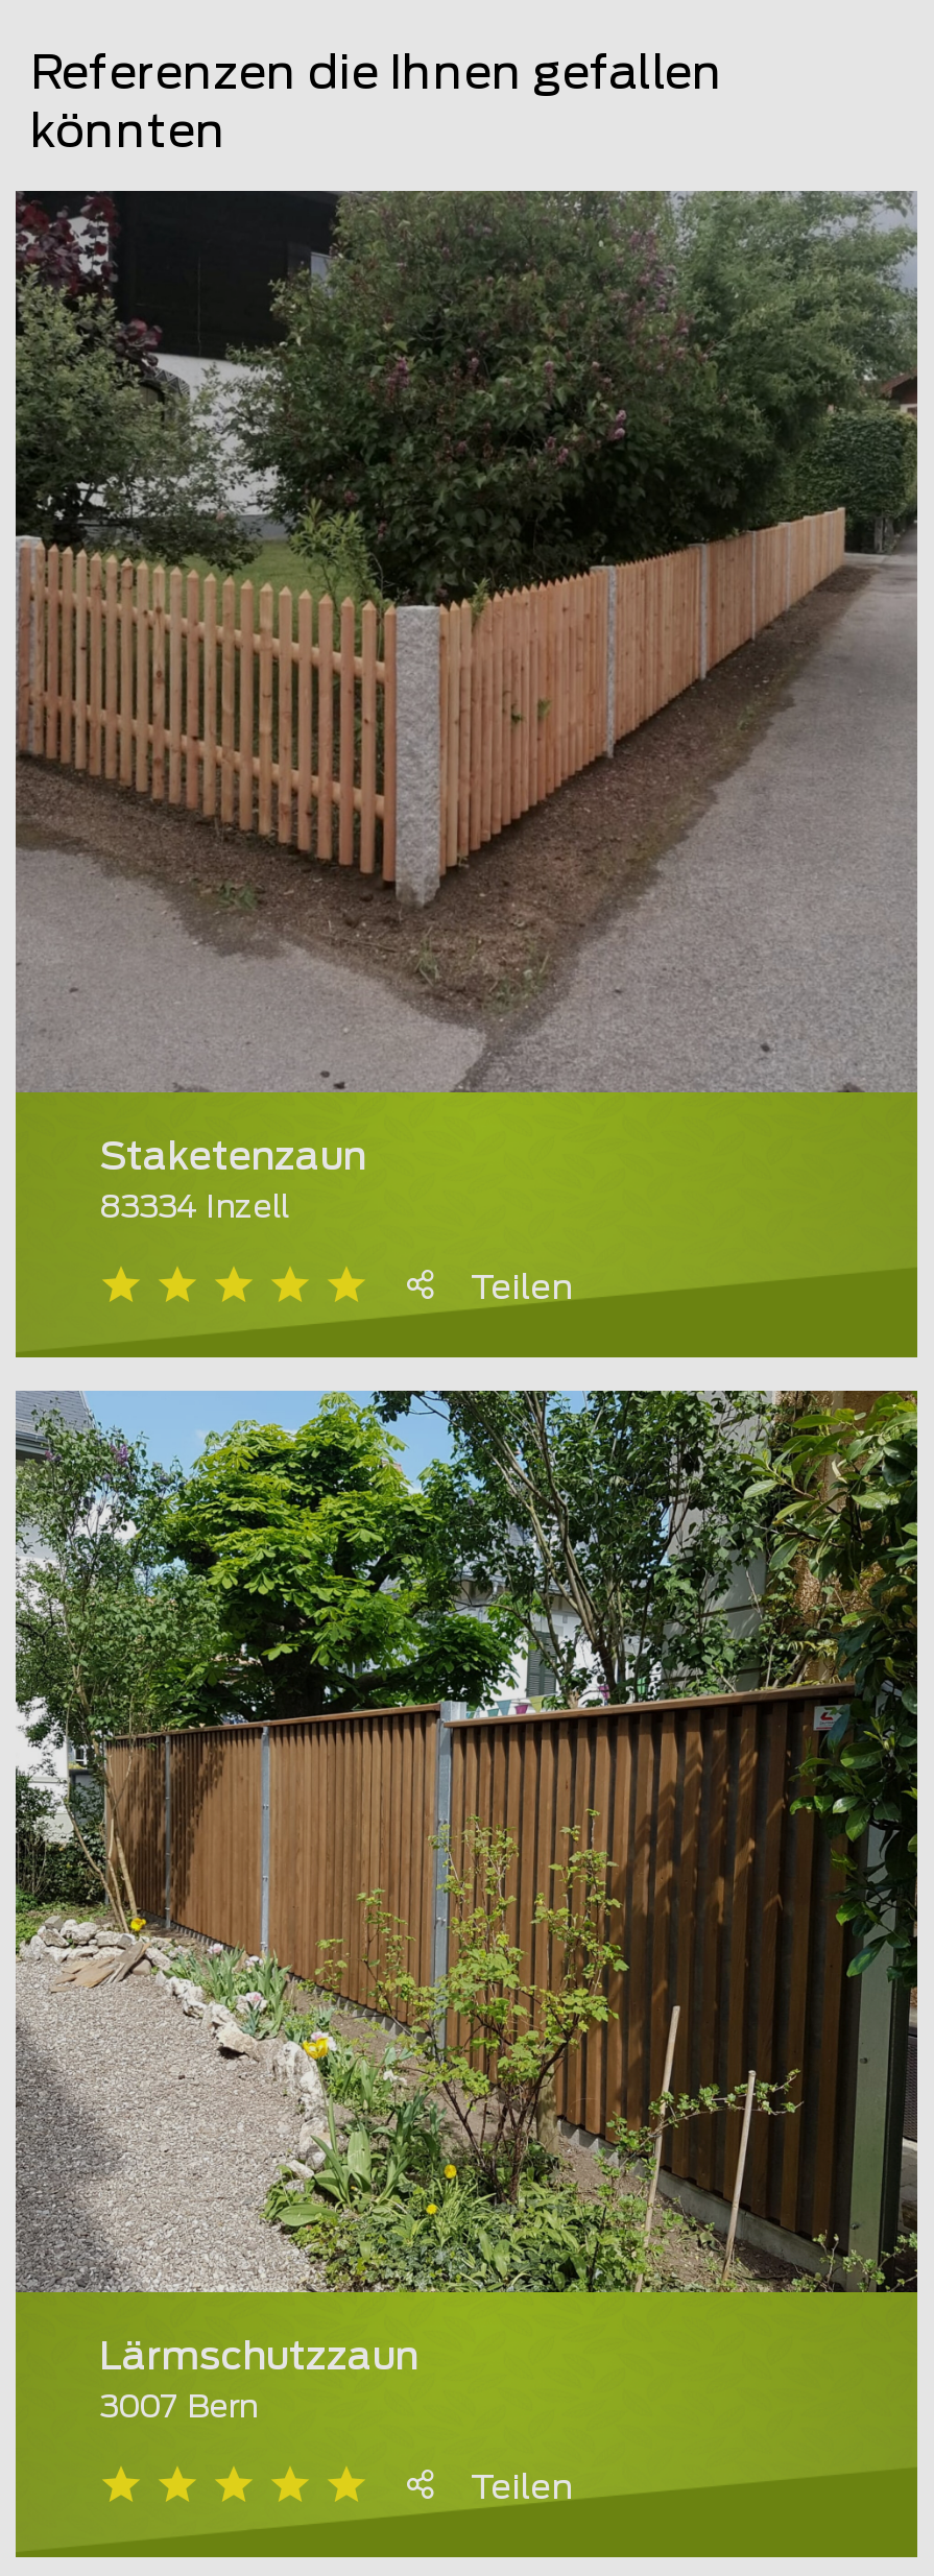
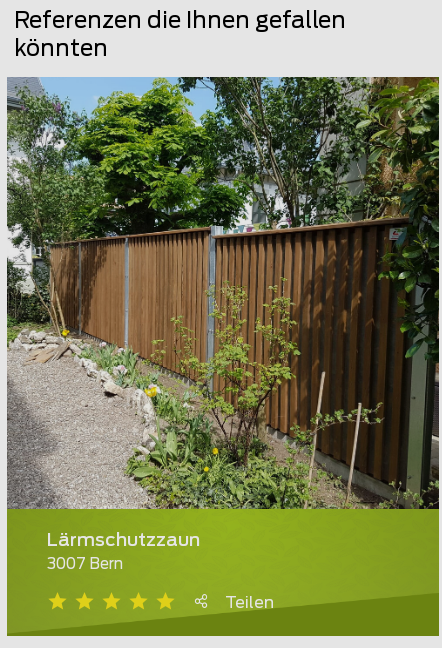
- [image]
- Staketenzaun
- 83334 Inzell
- Teilen
